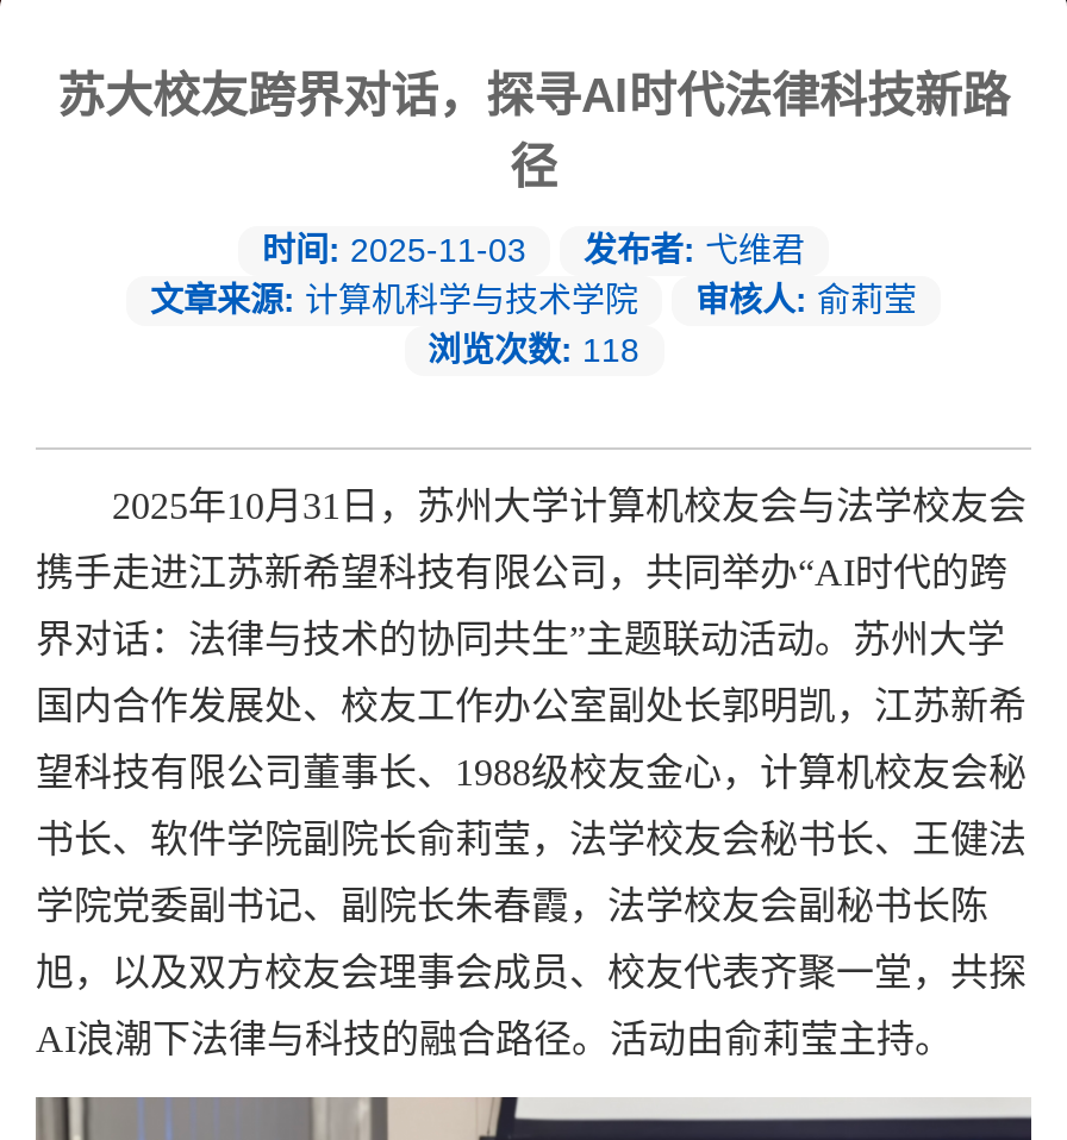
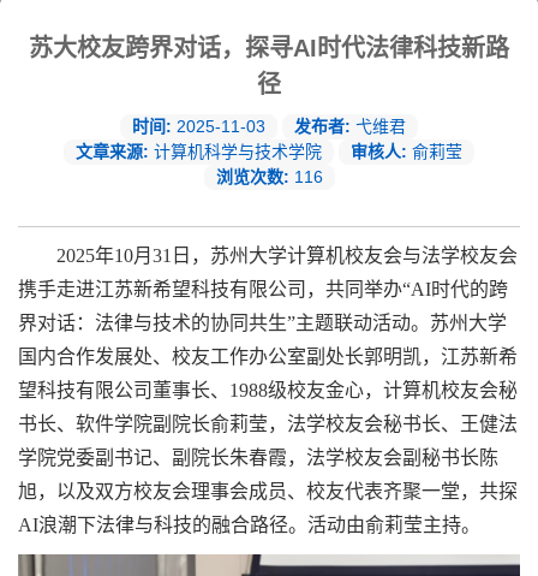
- 浏览次数: 118
+ 浏览次数: 116
